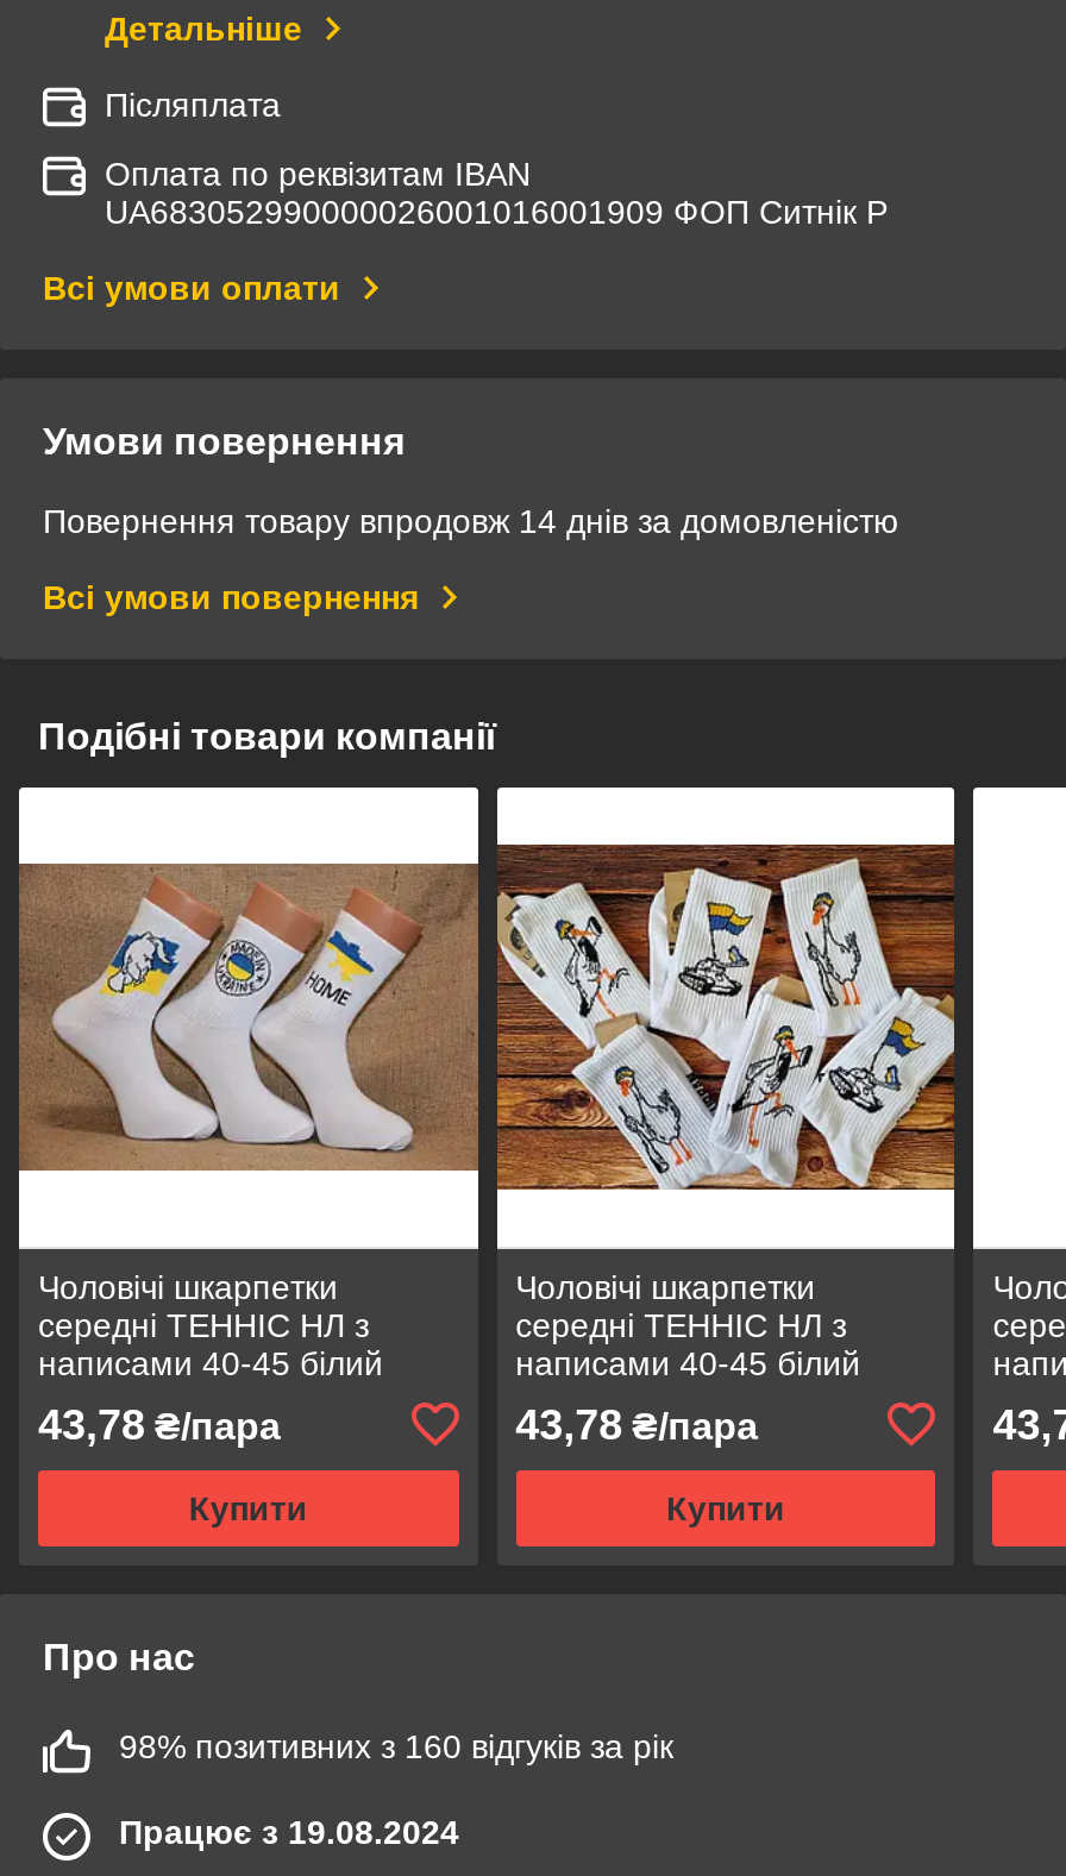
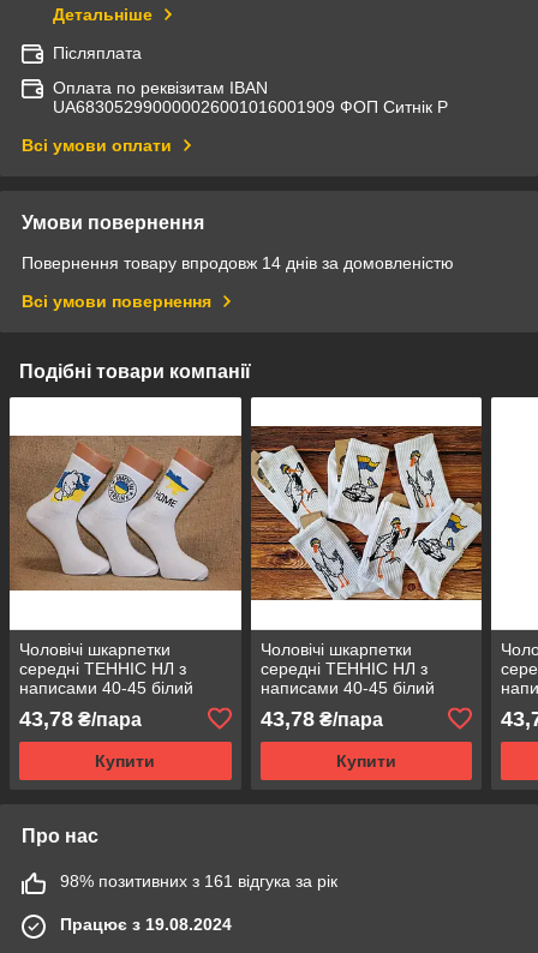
- 98% позитивних з 160 відгуків за рік
+ 98% позитивних з 161 відгука за рік
